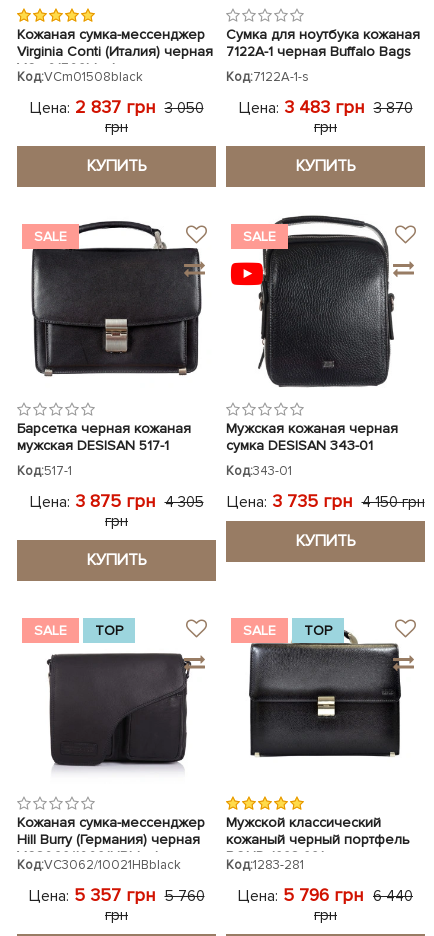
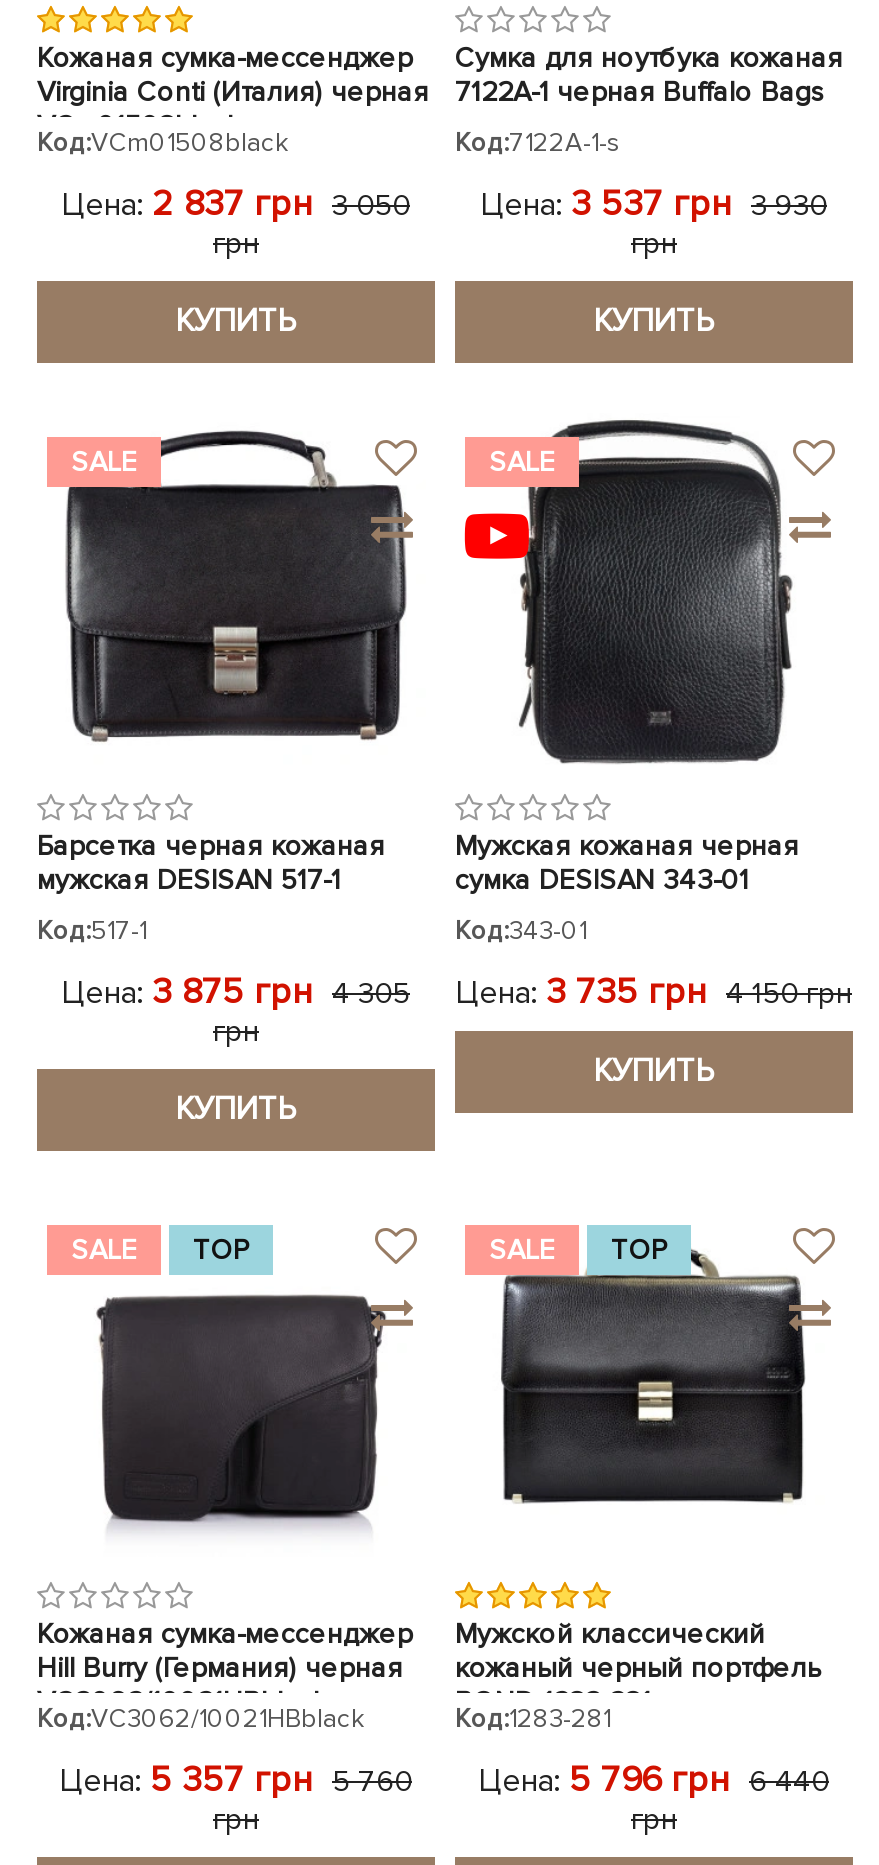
- Цена: 3 483 грн 3 870
+ Цена: 3 537 грн 3 930
